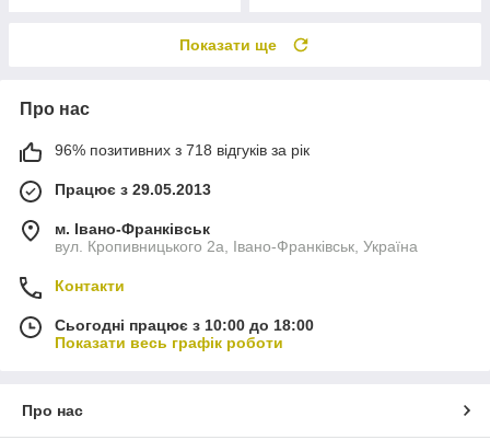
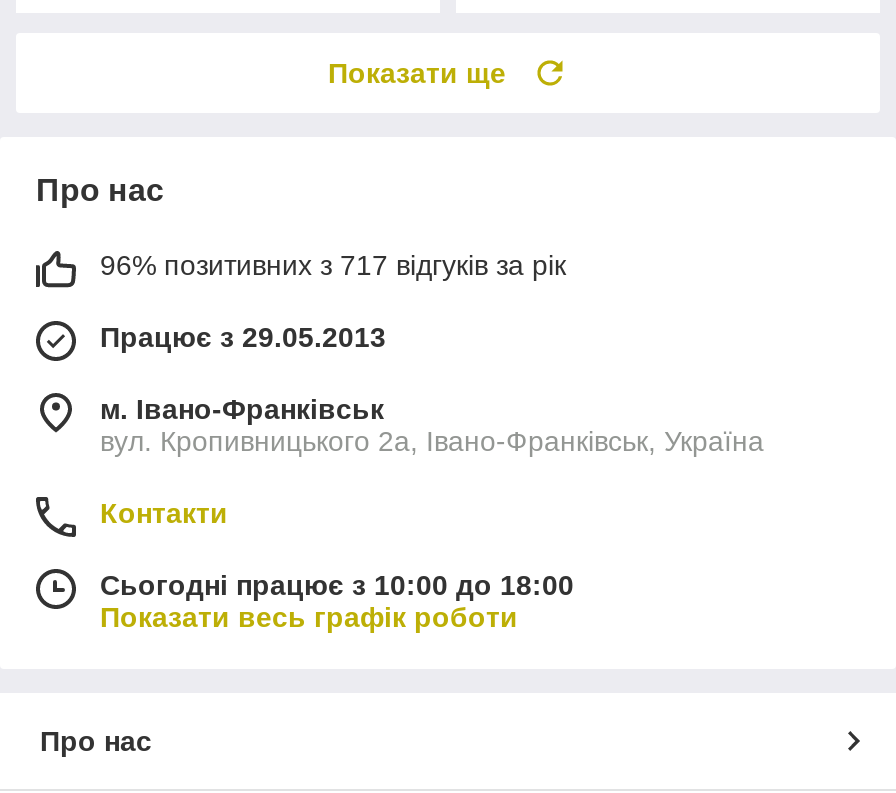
- 96% позитивних з 718 відгуків за рік
+ 96% позитивних з 717 відгуків за рік
